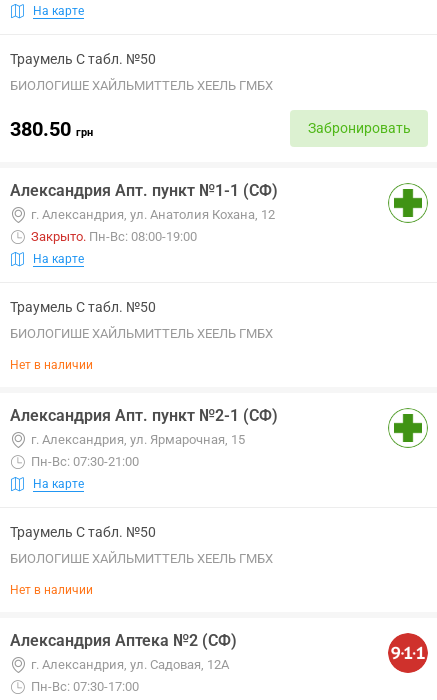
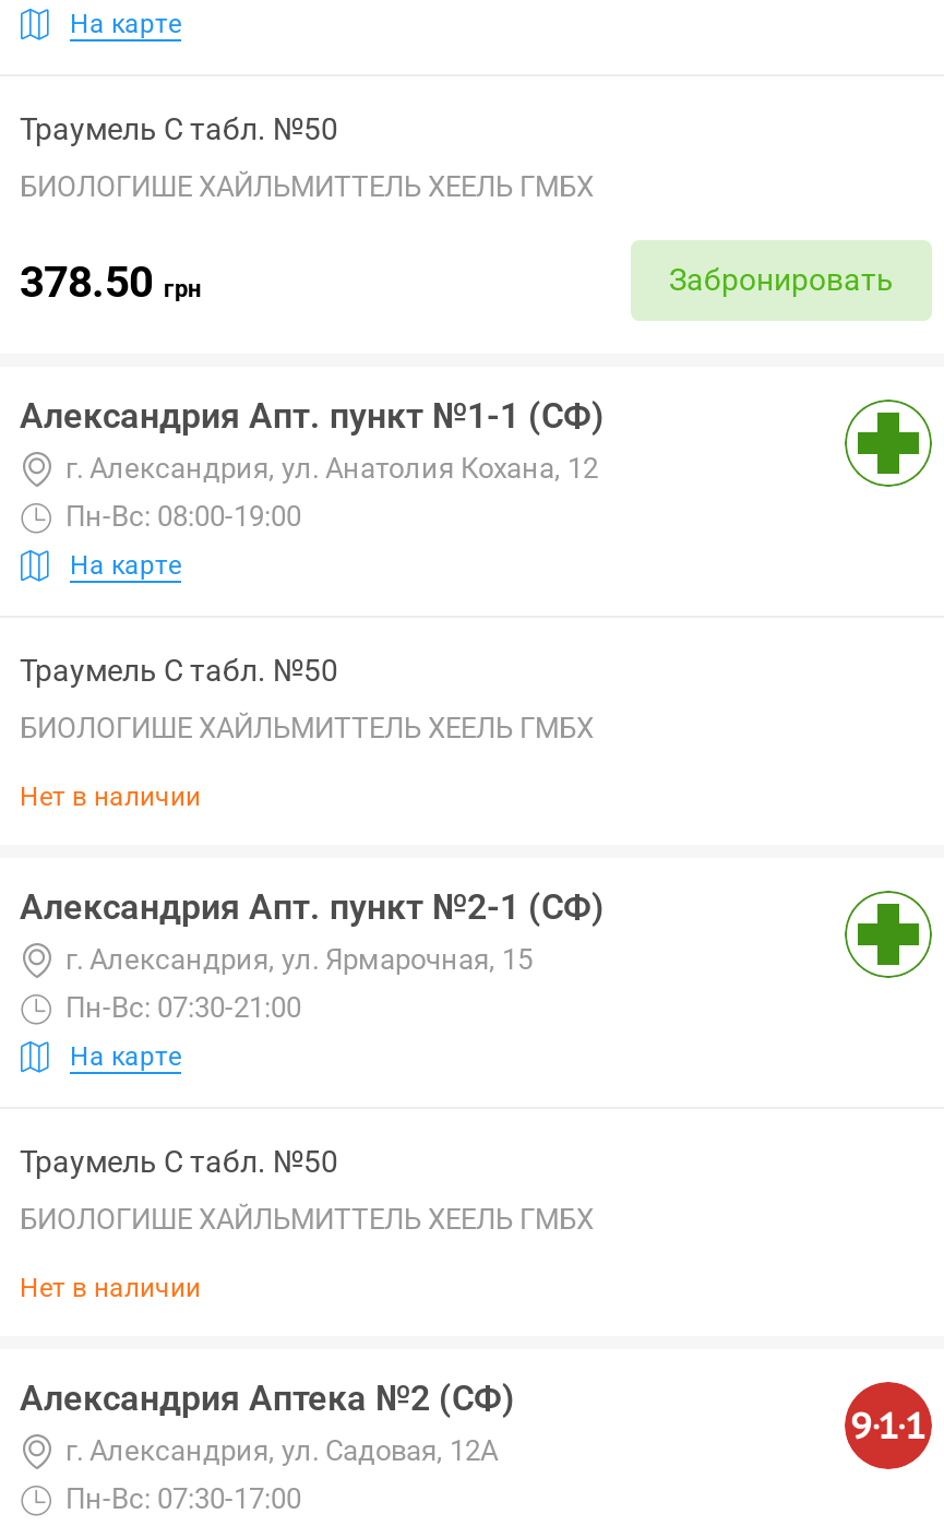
- 380.50 грн
+ 378.50 грн

- Закрыто. Пн-Вс: 08:00-19:00
+ Пн-Вс: 08:00-19:00
